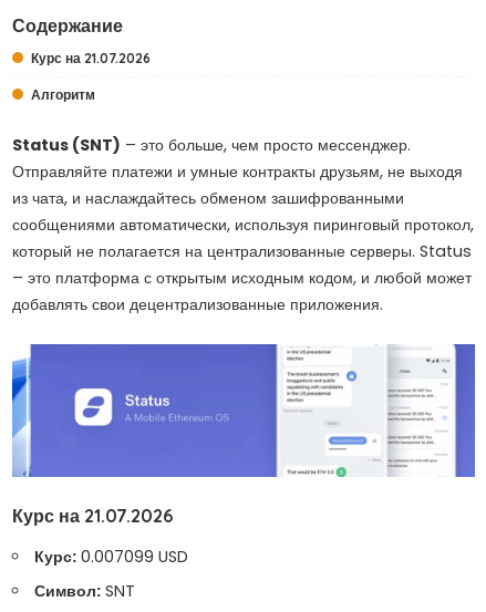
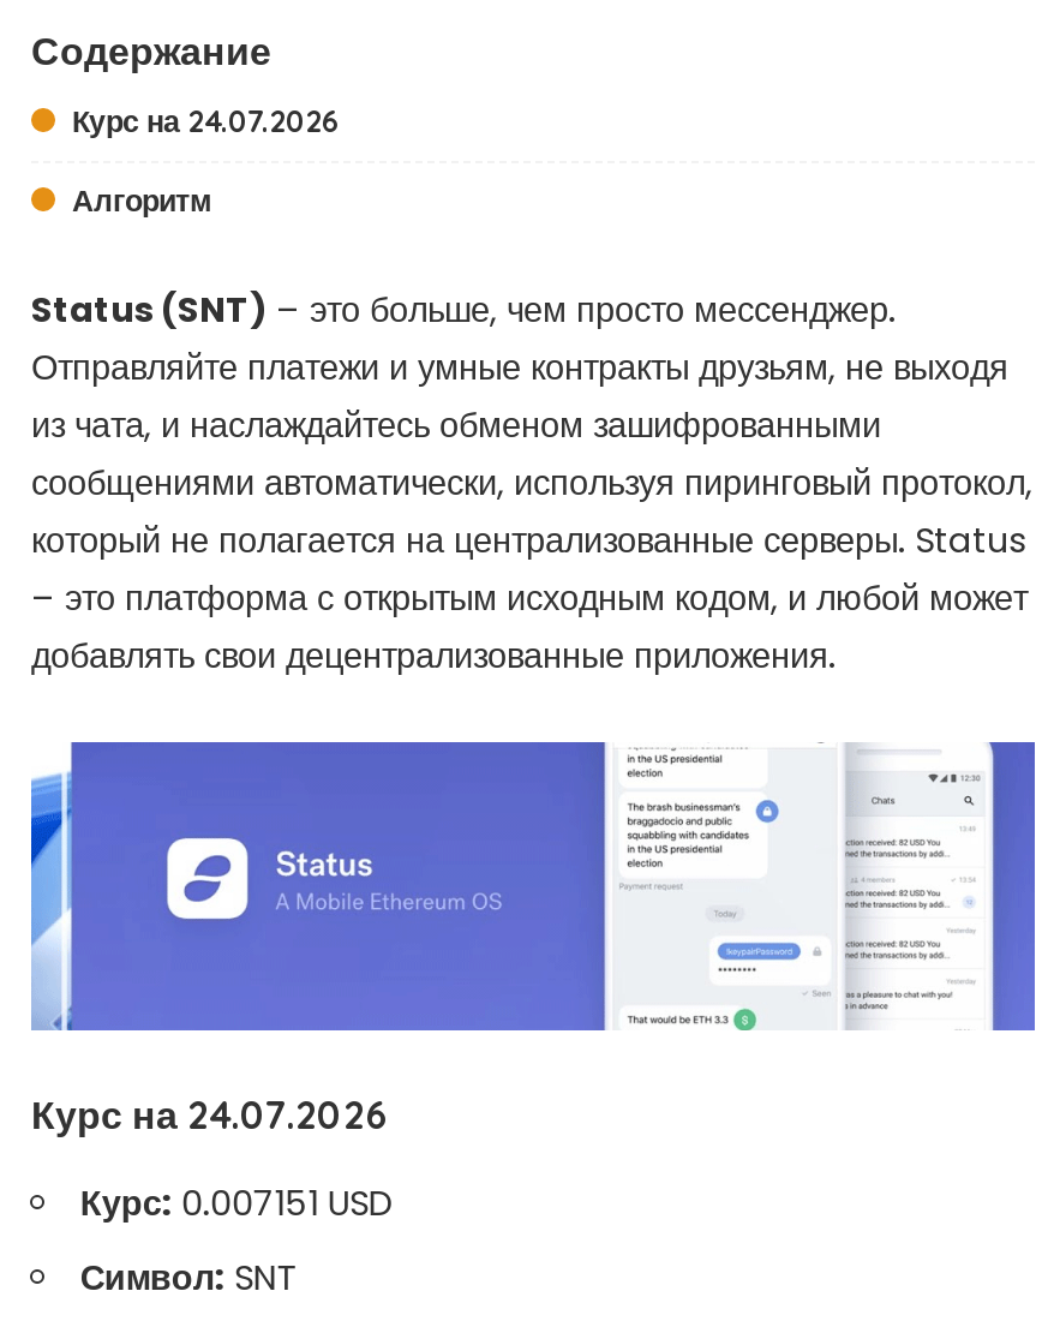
- Курс на 21.07.2026
+ Курс на 24.07.2026

- Курс на 21.07.2026
+ Курс на 24.07.2026

- Курс: 0.007099 USD
+ Курс: 0.007151 USD
